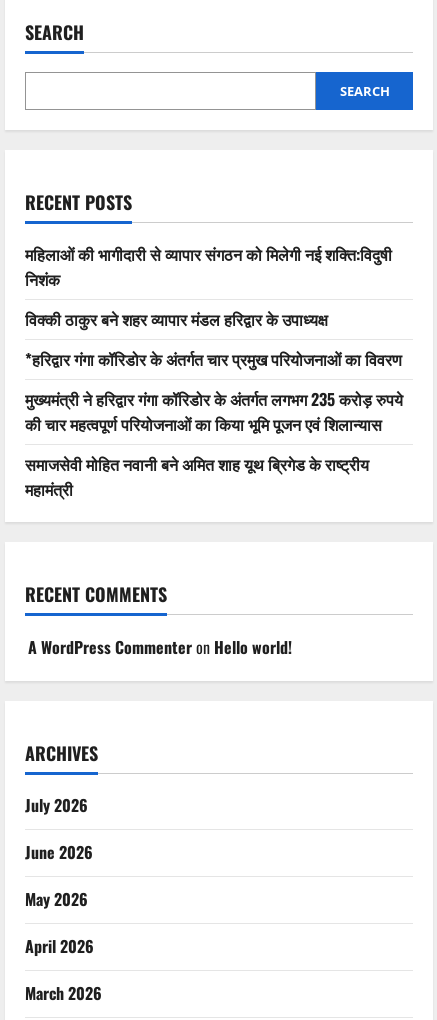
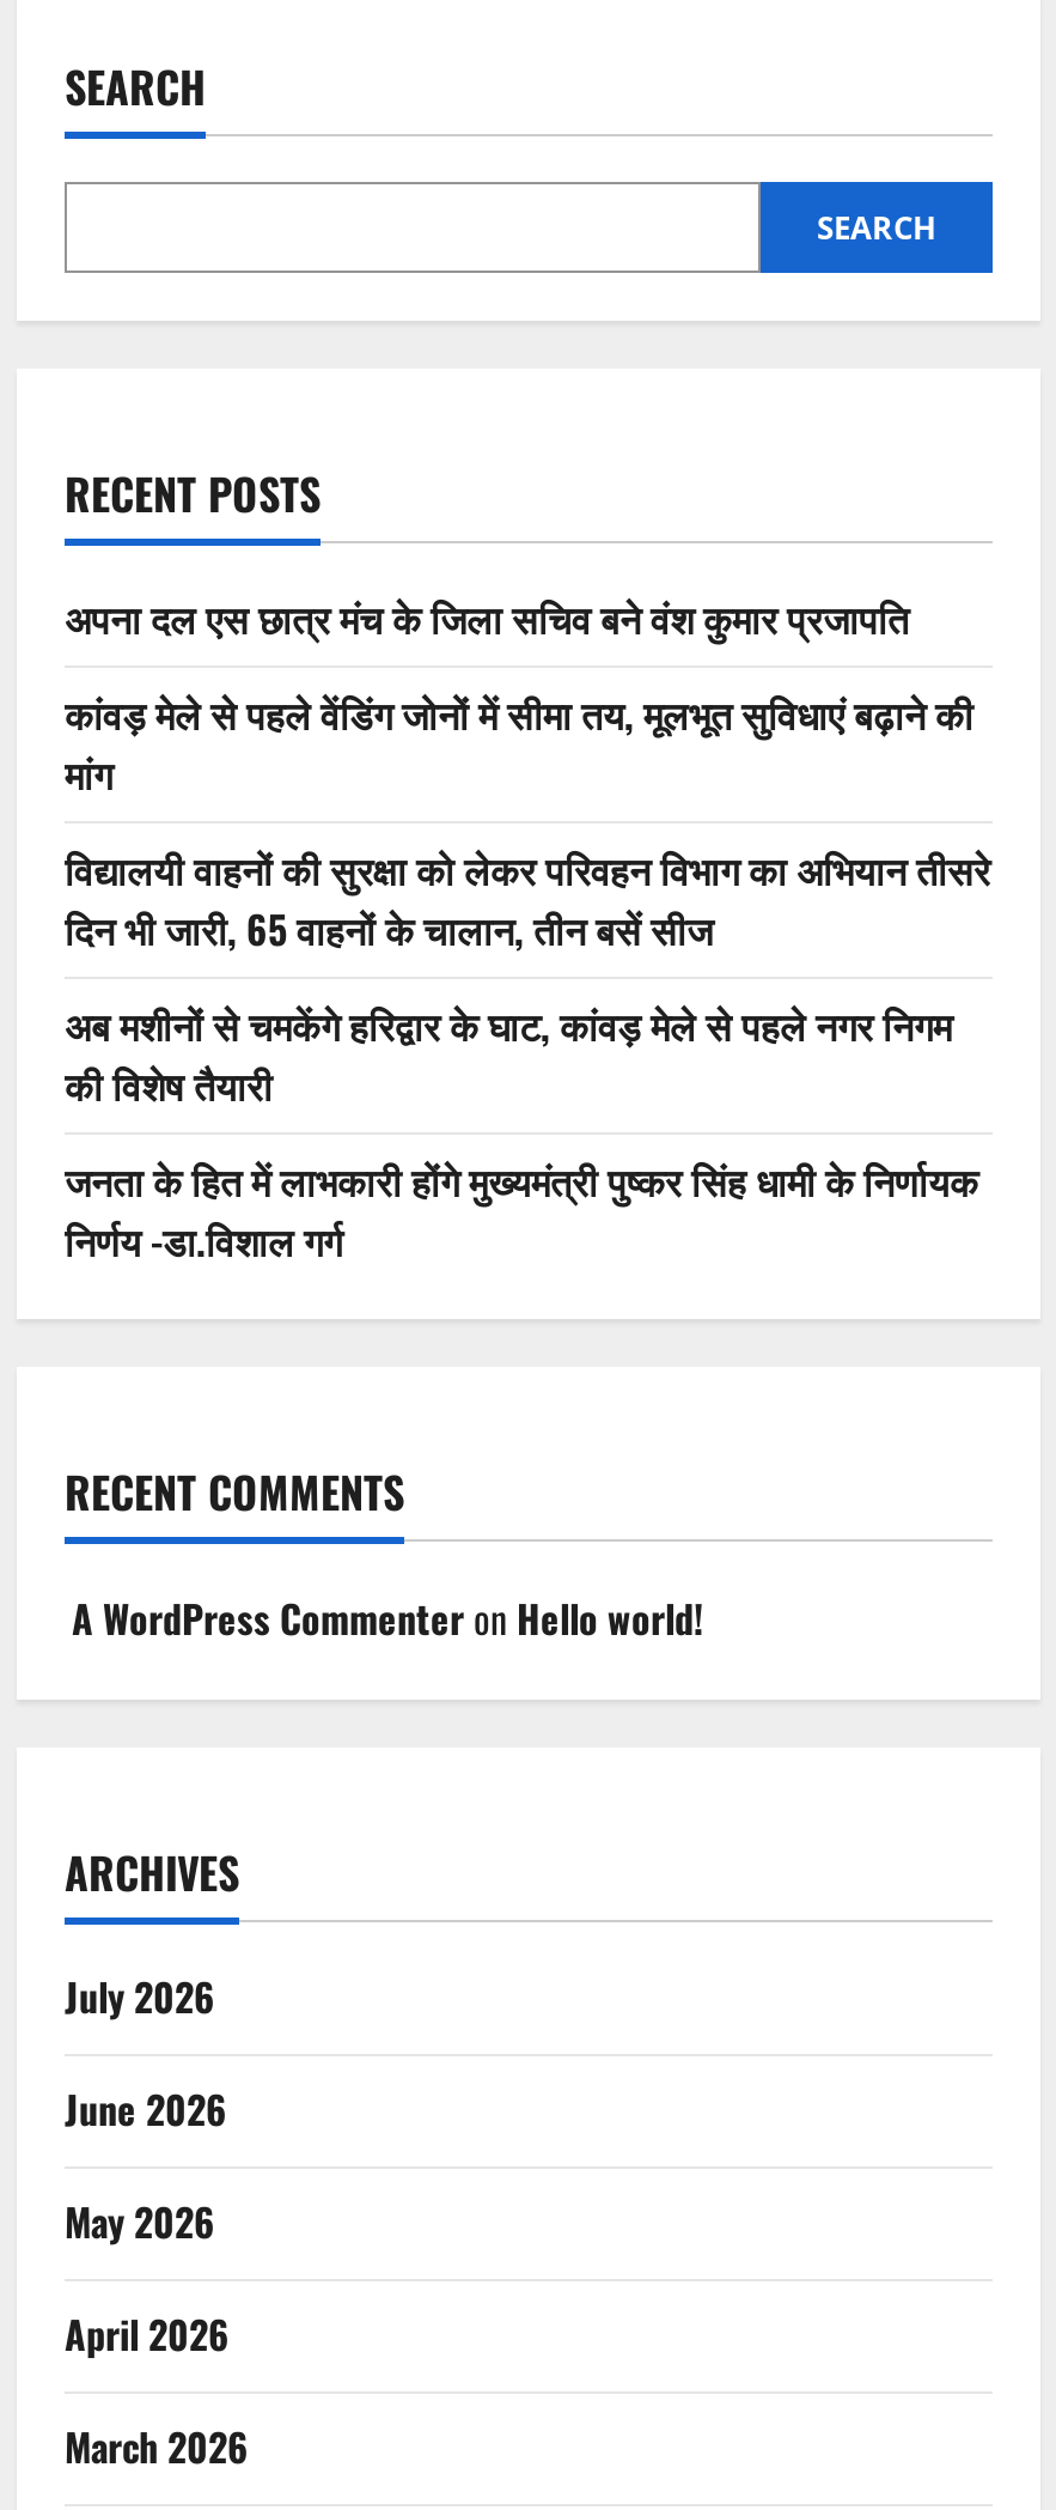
- महिलाओं की भागीदारी से व्यापार संगठन को मिलेगी नई शक्ति:विदुषी
- निशंक
+ अपना दल एस छात्र मंच के जिला सचिव बने वंश कुमार प्रजापति

- विक्की ठाकुर बने शहर व्यापार मंडल हरिद्वार के उपाध्यक्ष
+ कांवड़ मेले से पहले वेंडिंग जोनों में सीमा तय, मूलभूत सुविधाएं बढ़ाने की
+ मांग

- *हरिद्वार गंगा कॉरिडोर के अंतर्गत चार प्रमुख परियोजनाओं का विवरण
+ विद्यालयी वाहनों की सुरक्षा को लेकर परिवहन विभाग का अभियान तीसरे
+ दिन भी जारी, 65 वाहनों के चालान, तीन बसें सीज

- मुख्यमंत्री ने हरिद्वार गंगा कॉरिडोर के अंतर्गत लगभग 235 करोड़ रुपये
- की चार महत्वपूर्ण परियोजनाओं का किया भूमि पूजन एवं शिलान्यास
+ अब मशीनों से चमकेंगे हरिद्वार के घाट, कांवड़ मेले से पहले नगर निगम
+ की विशेष तैयारी

- समाजसेवी मोहित नवानी बने अमित शाह यूथ ब्रिगेड के राष्ट्रीय
- महामंत्री
+ जनता के हित में लाभकारी होंगे मुख्यमंत्री पुष्कर सिंह धामी के निर्णायक
+ निर्णय -डा.विशाल गर्ग
